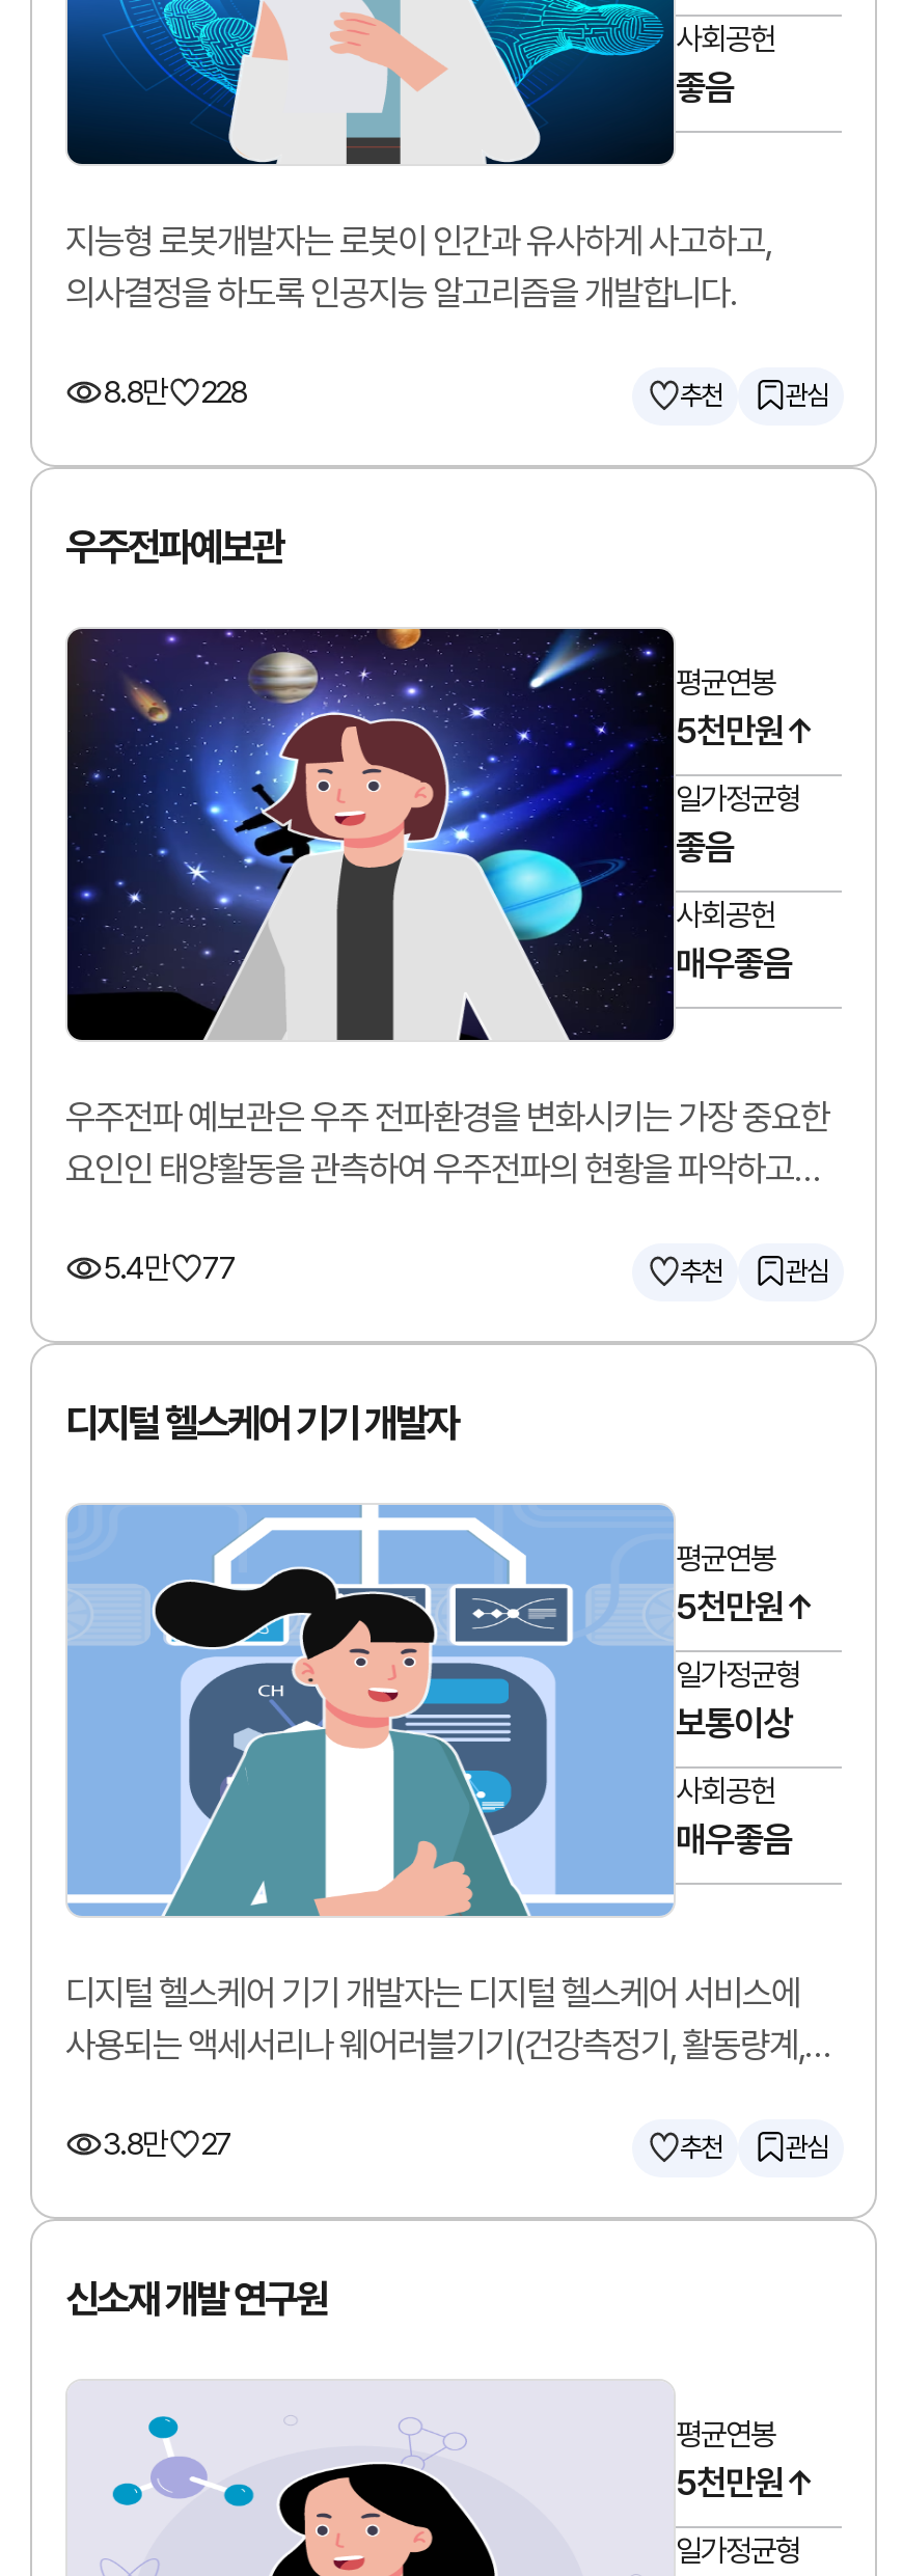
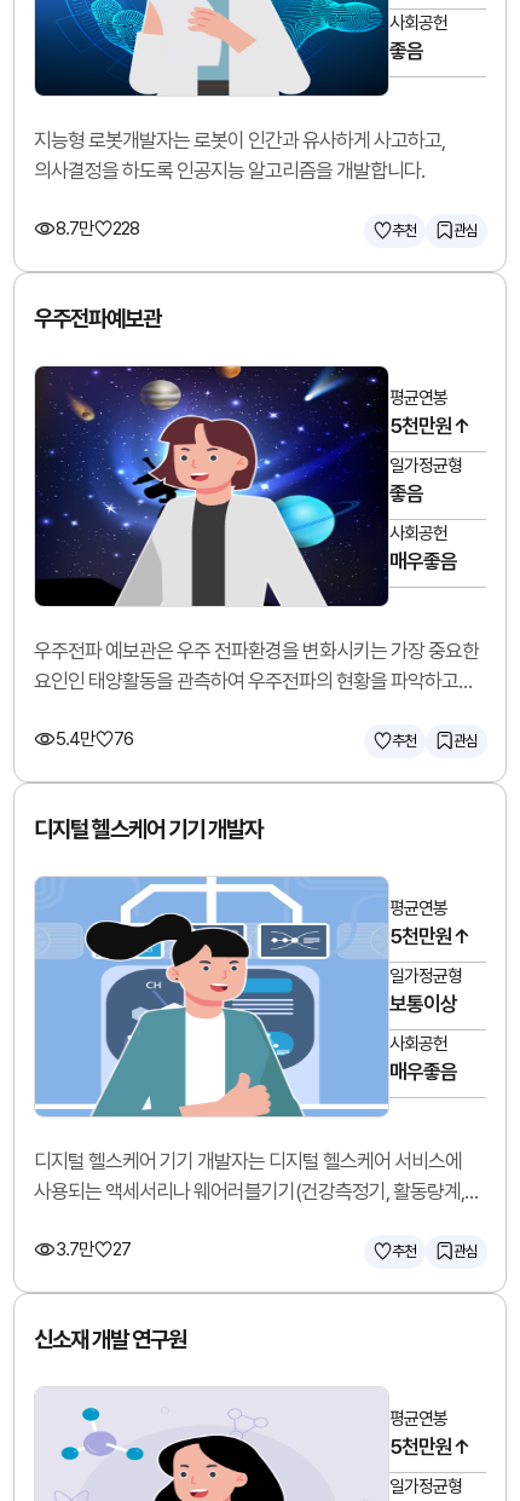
- 8.8만 228
+ 8.7만 228

- 5.4만 77
+ 5.4만 76

- 3.8만 27
+ 3.7만 27
